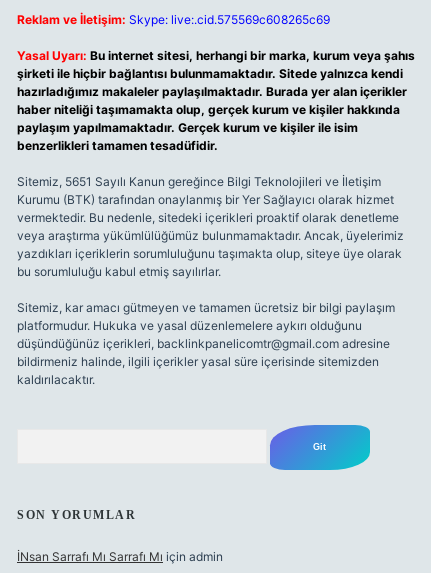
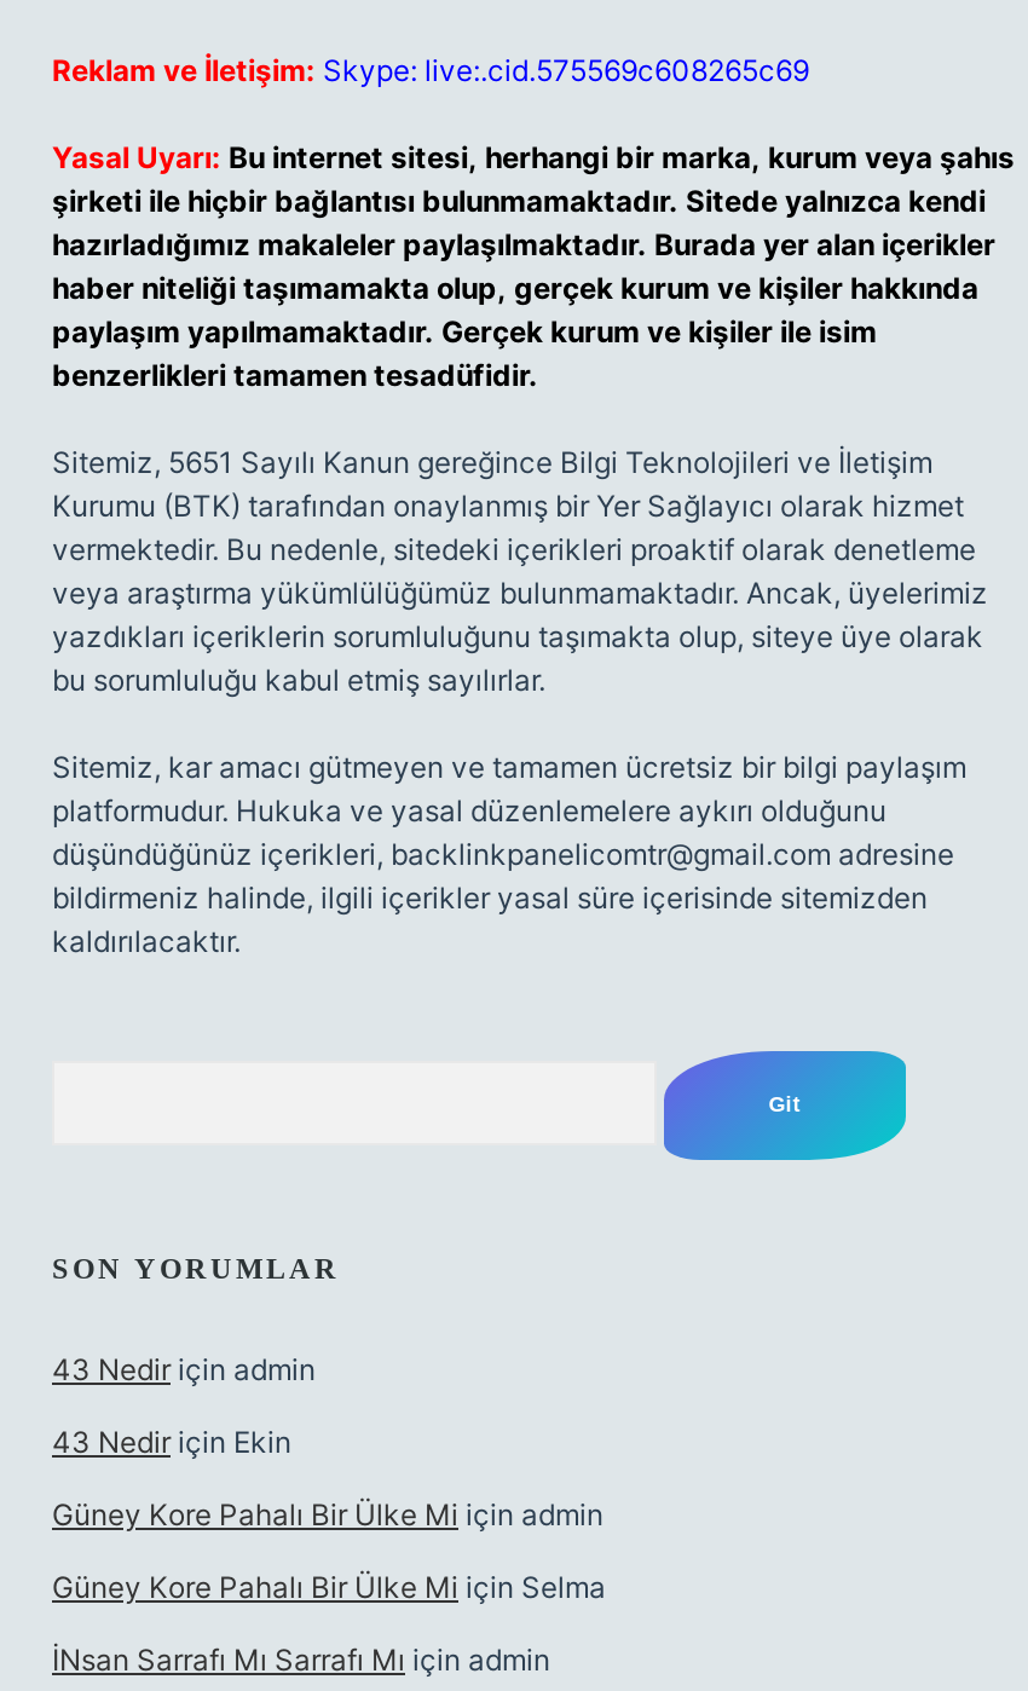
+ 43 Nedir için admin
+ 43 Nedir için Ekin
+ Güney Kore Pahalı Bir Ülke Mi için admin
+ Güney Kore Pahalı Bir Ülke Mi için Selma
